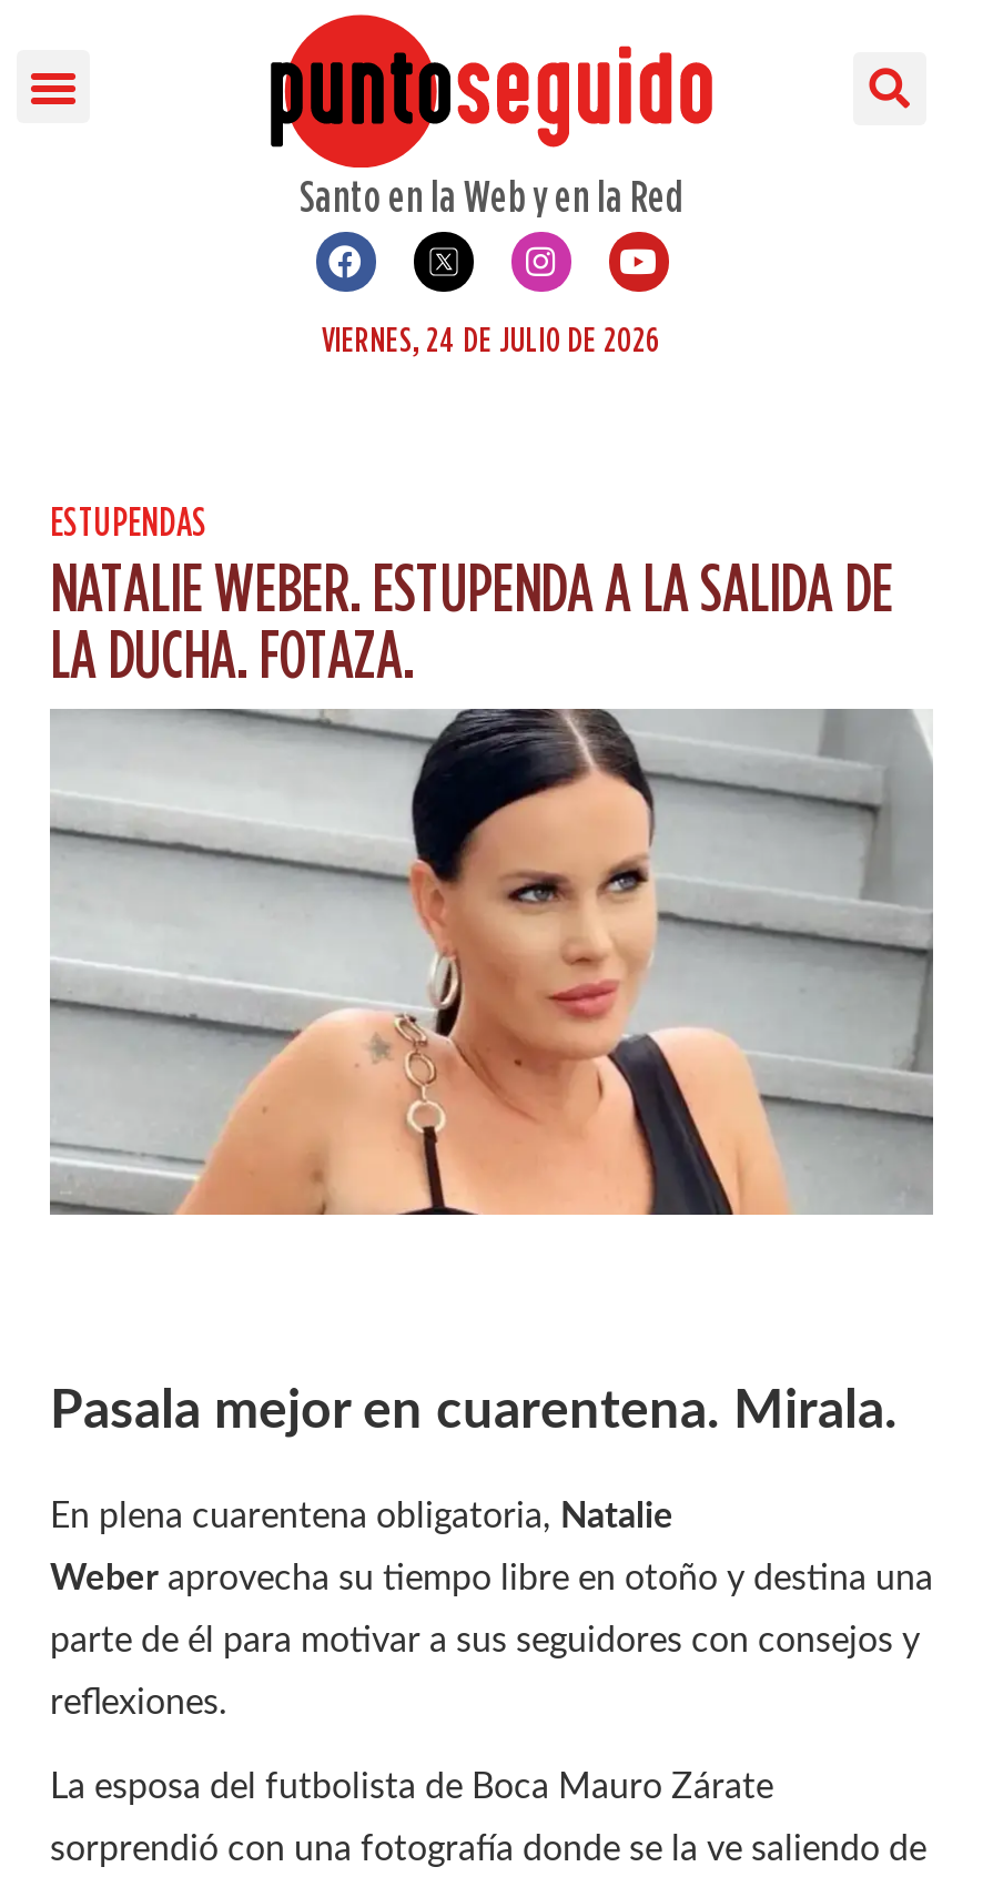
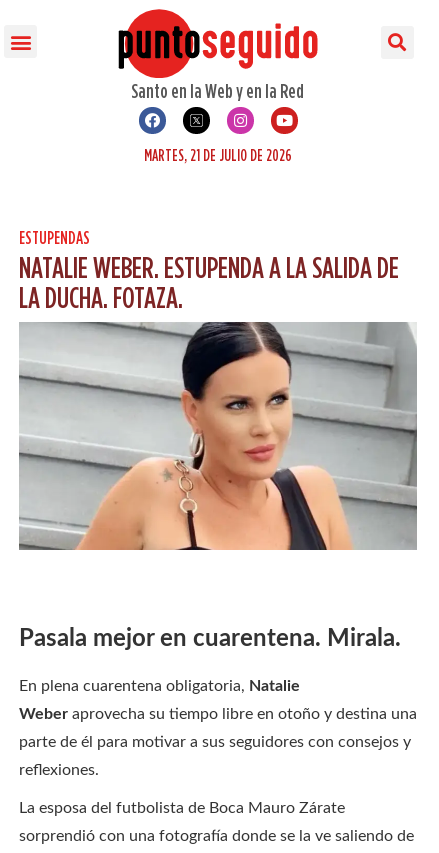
- VIERNES, 24 DE JULIO DE 2026
+ MARTES, 21 DE JULIO DE 2026
